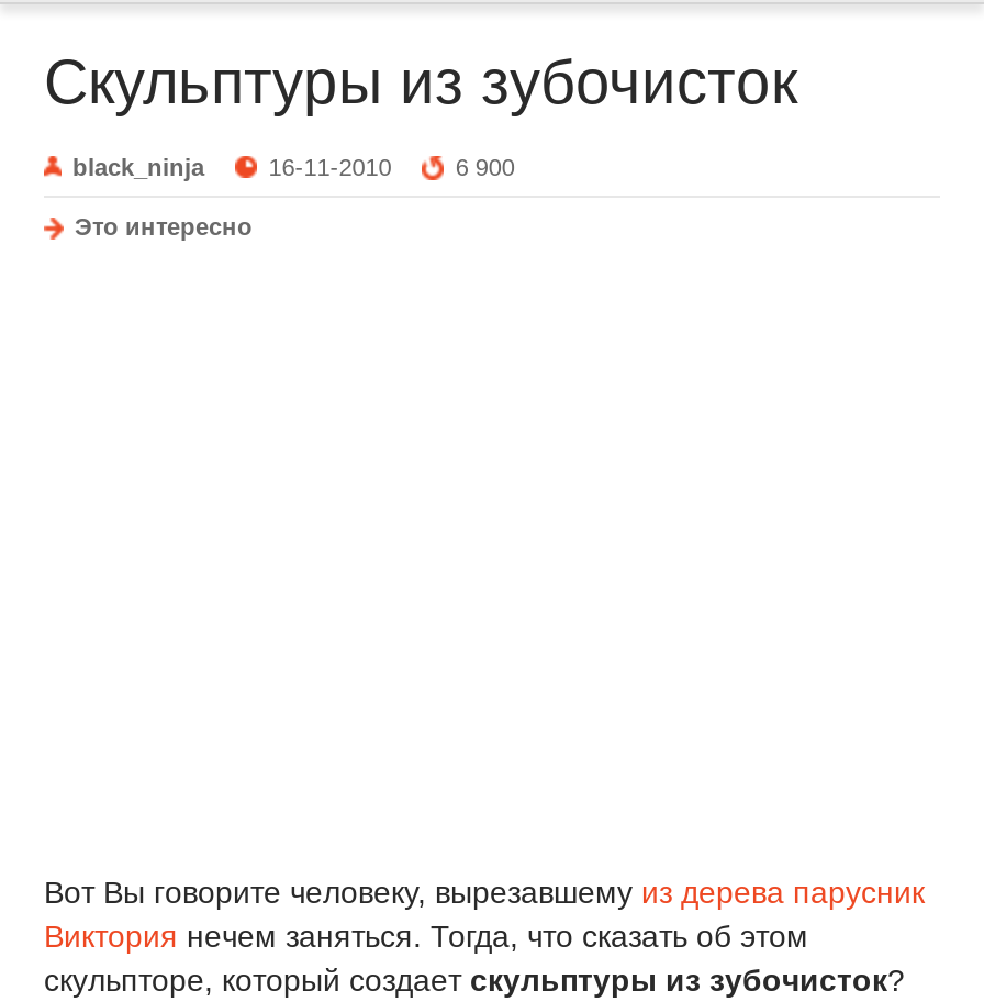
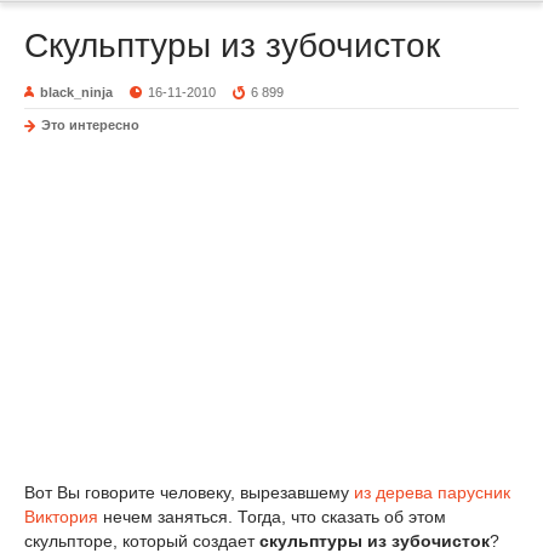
- 6 900
+ 6 899
